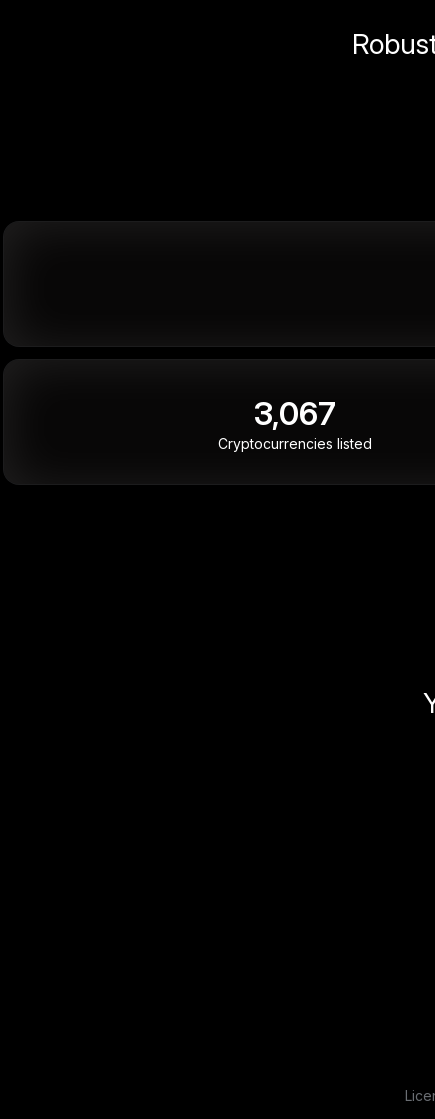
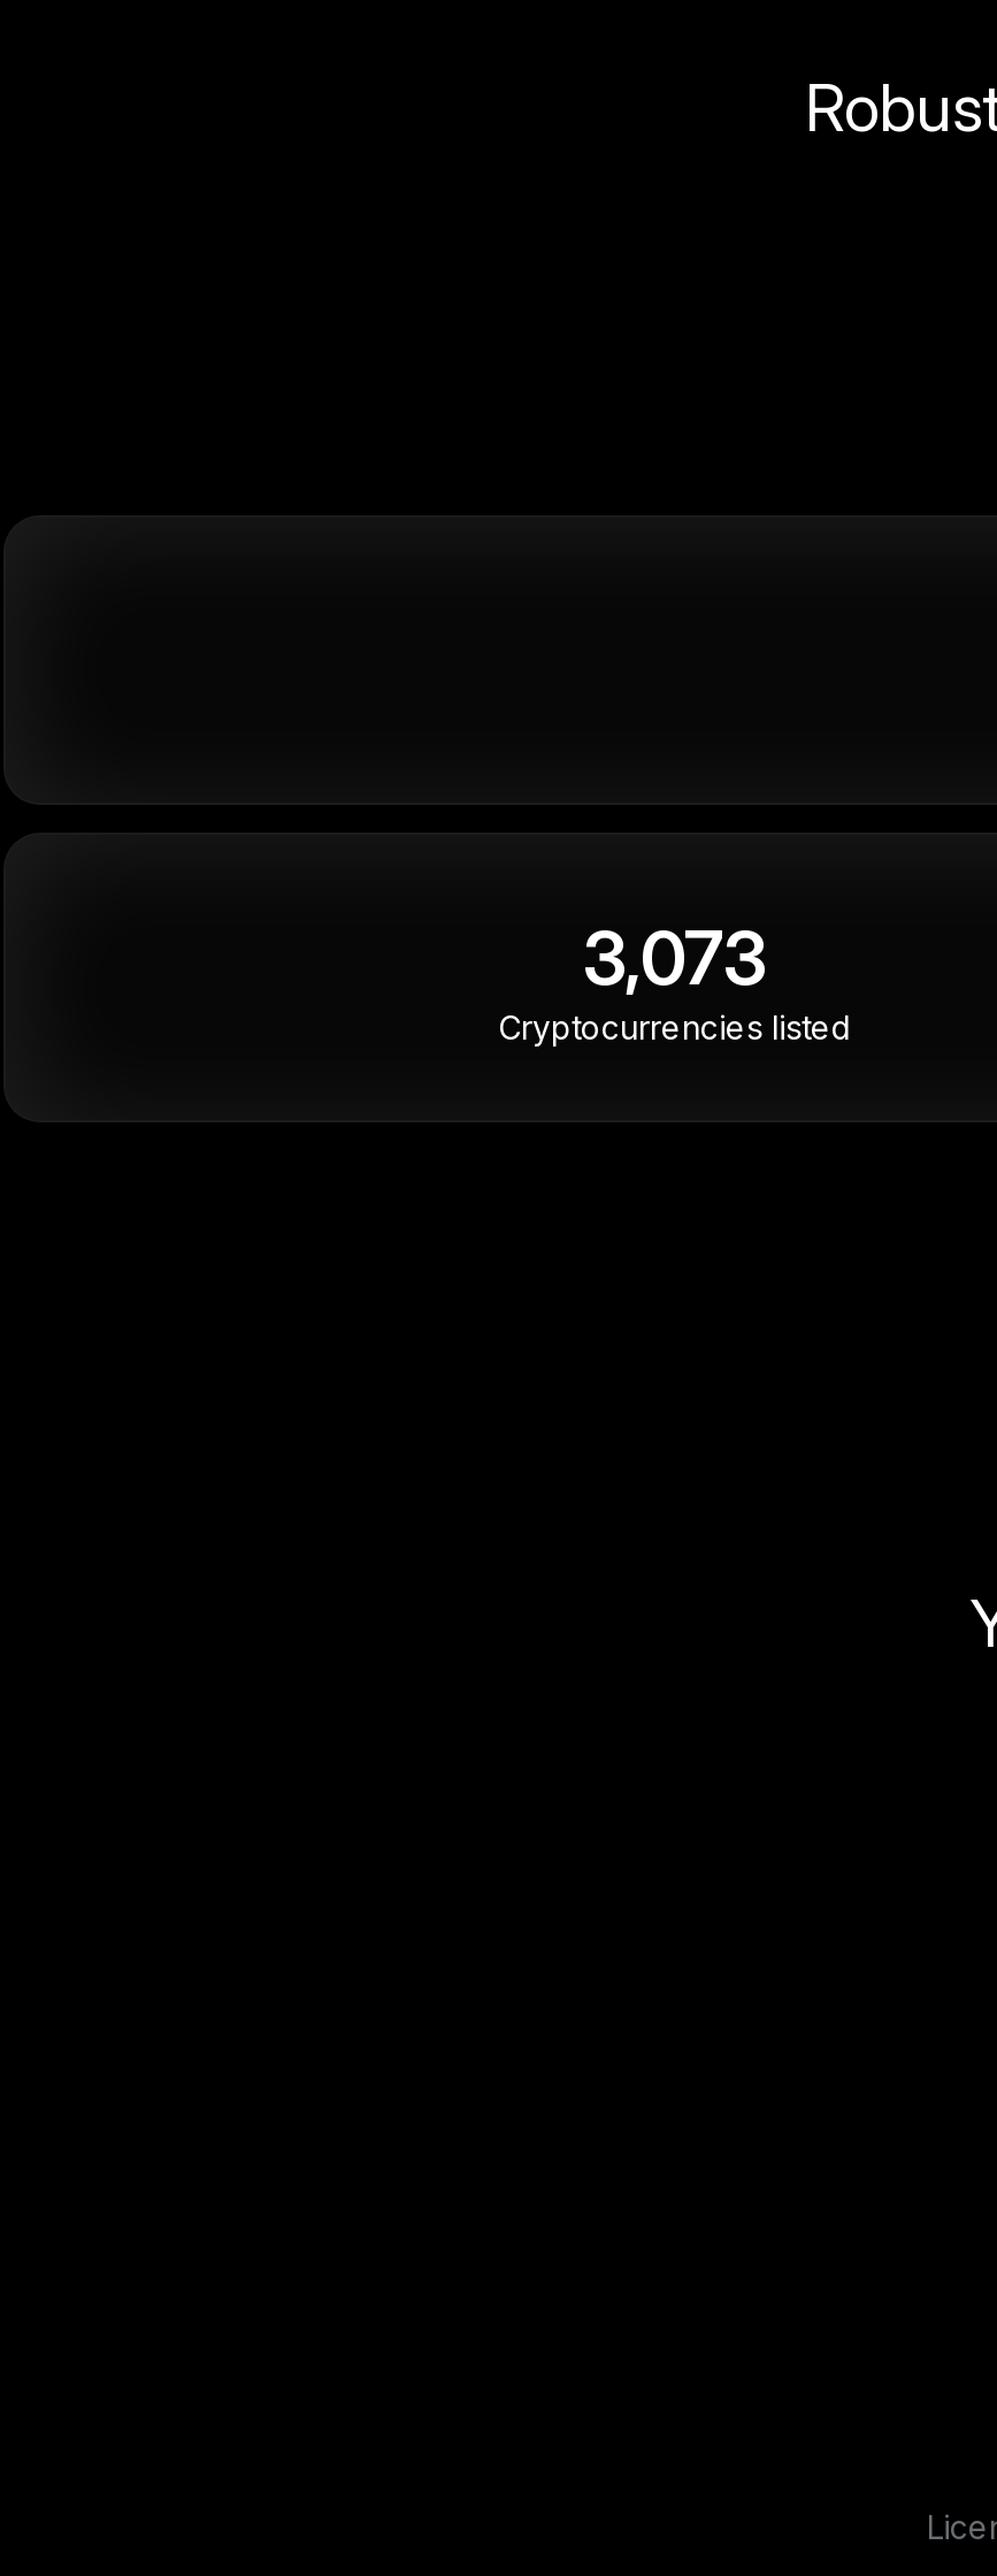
- 3,067
+ 3,073
